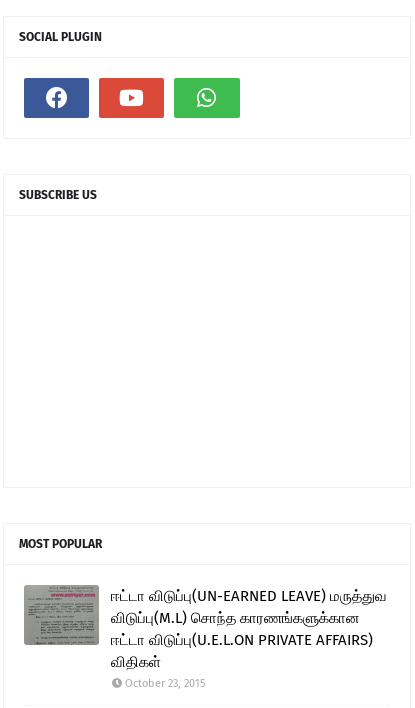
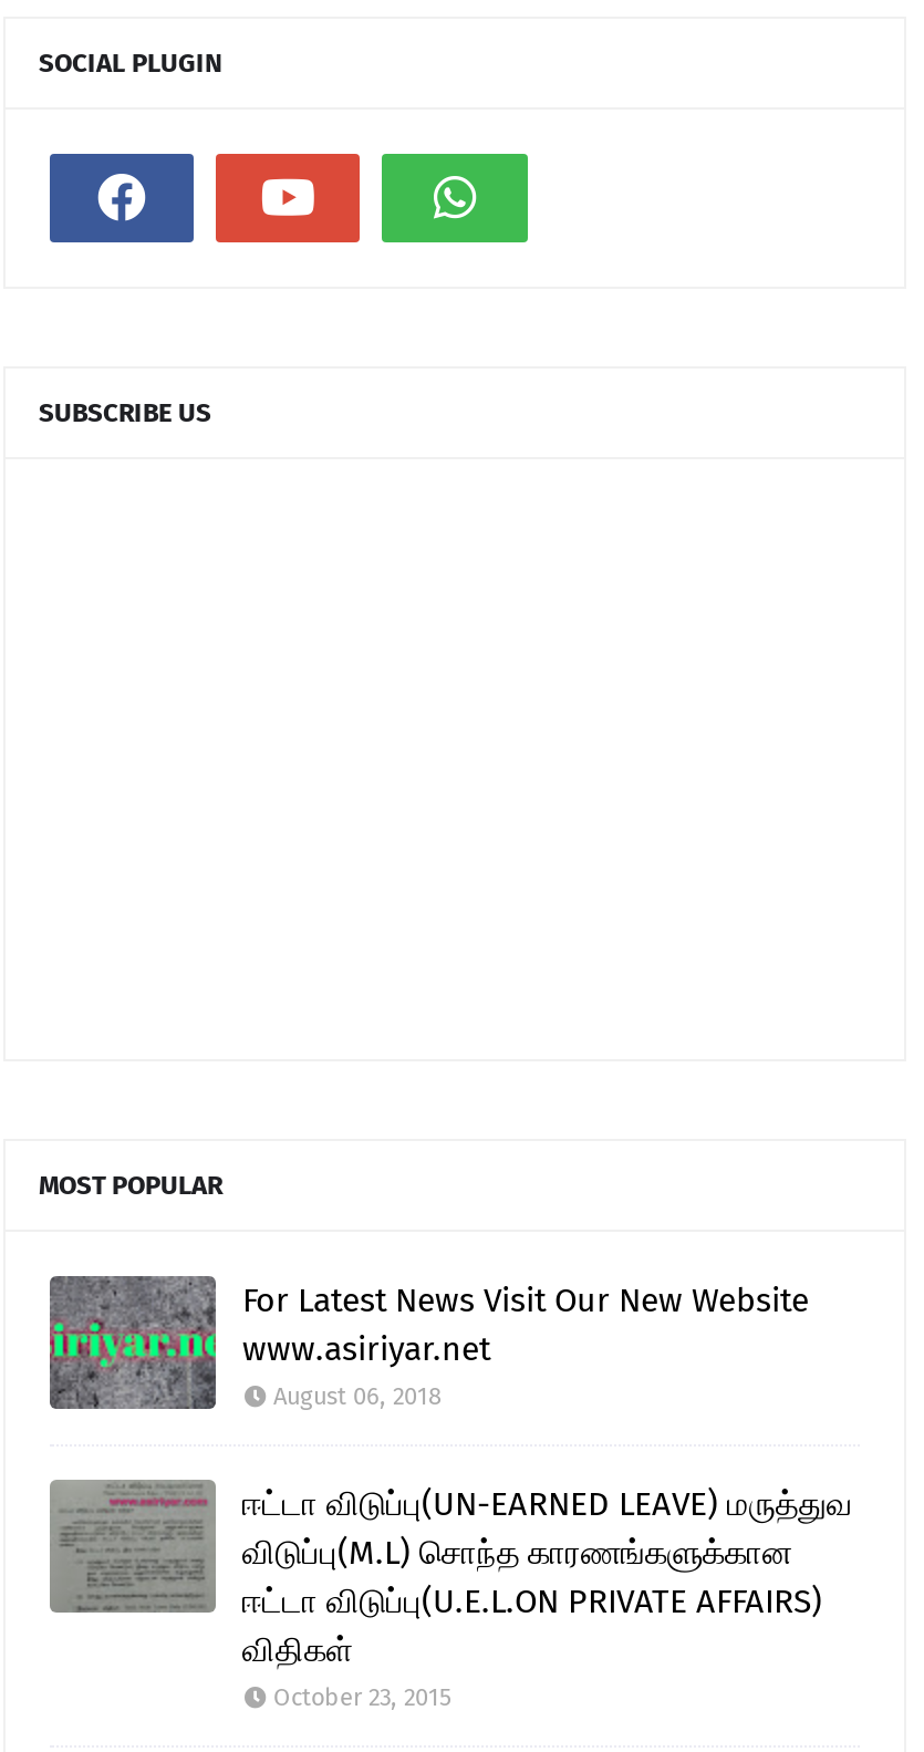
+ [image]
+ For Latest News Visit Our New Website
+ www.asiriyar.net
+ August 06, 2018
